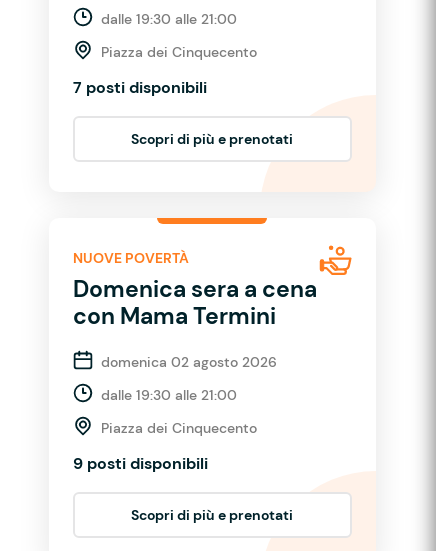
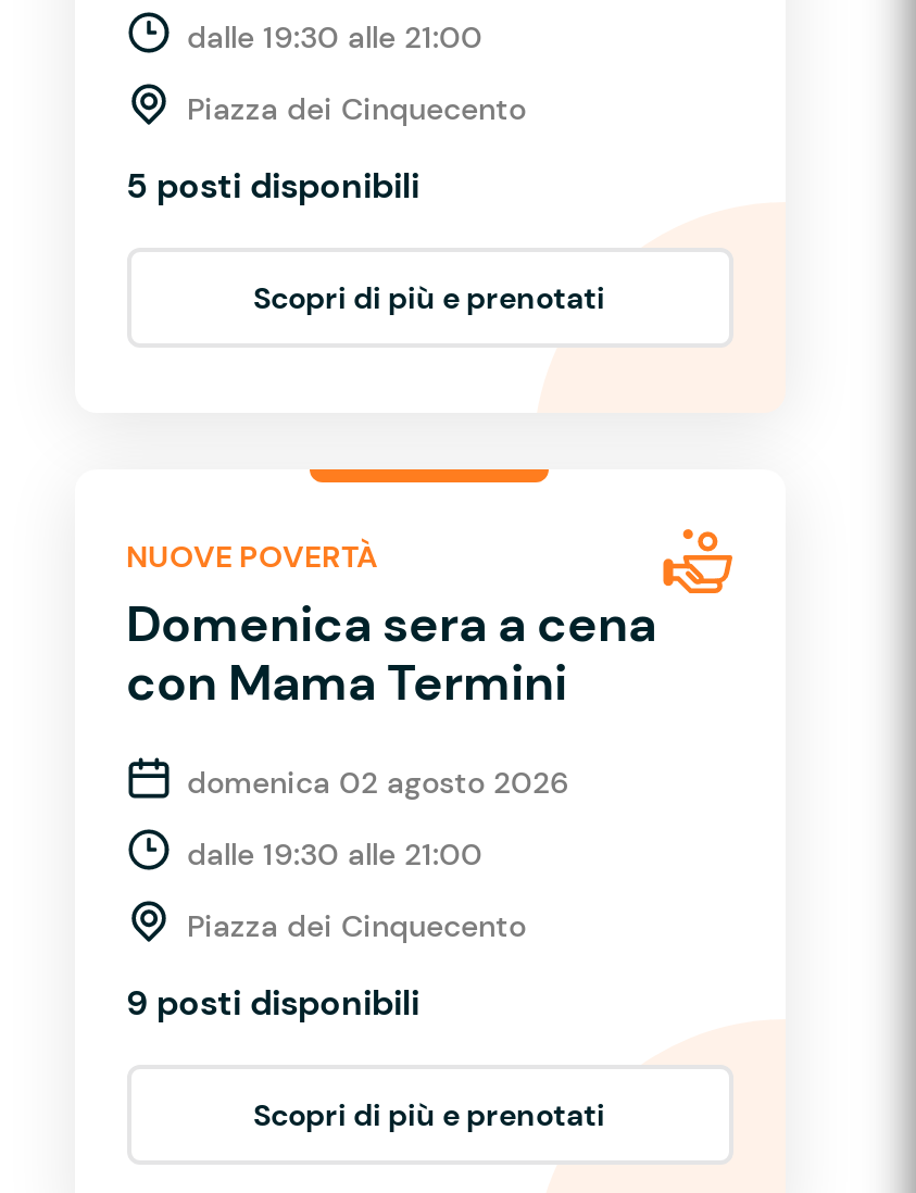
- 7 posti disponibili
+ 5 posti disponibili
